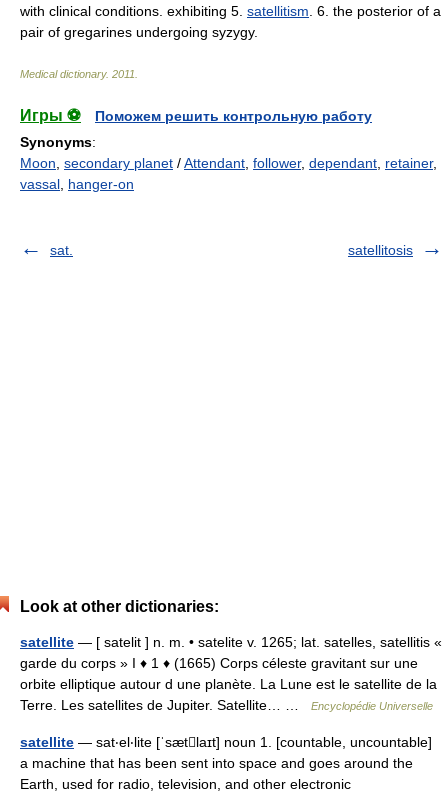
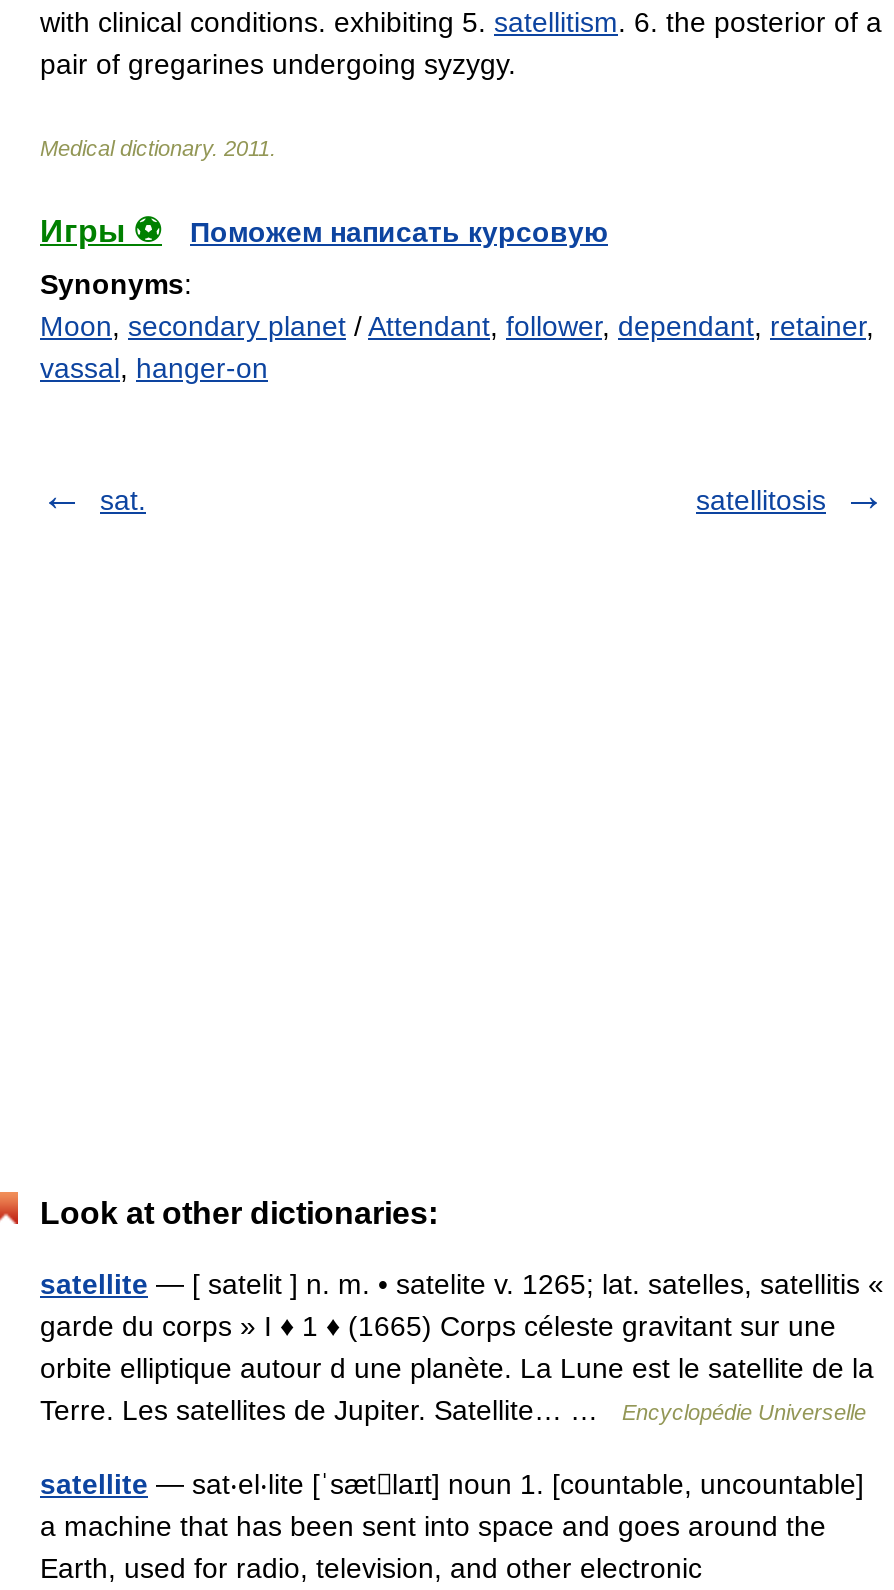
- Поможем решить контрольную работу
+ Поможем написать курсовую
